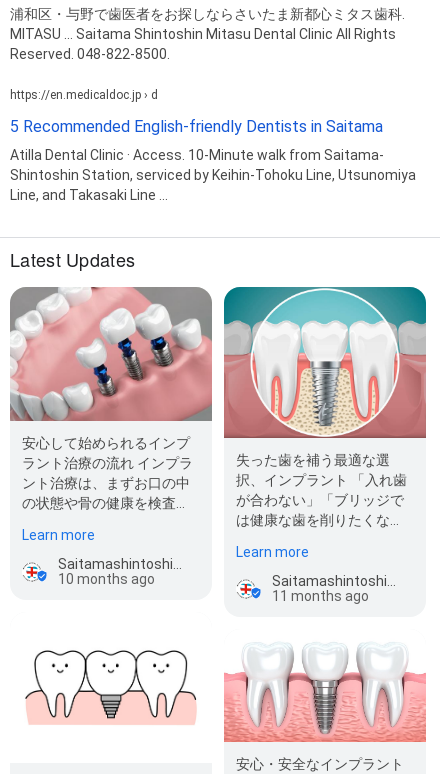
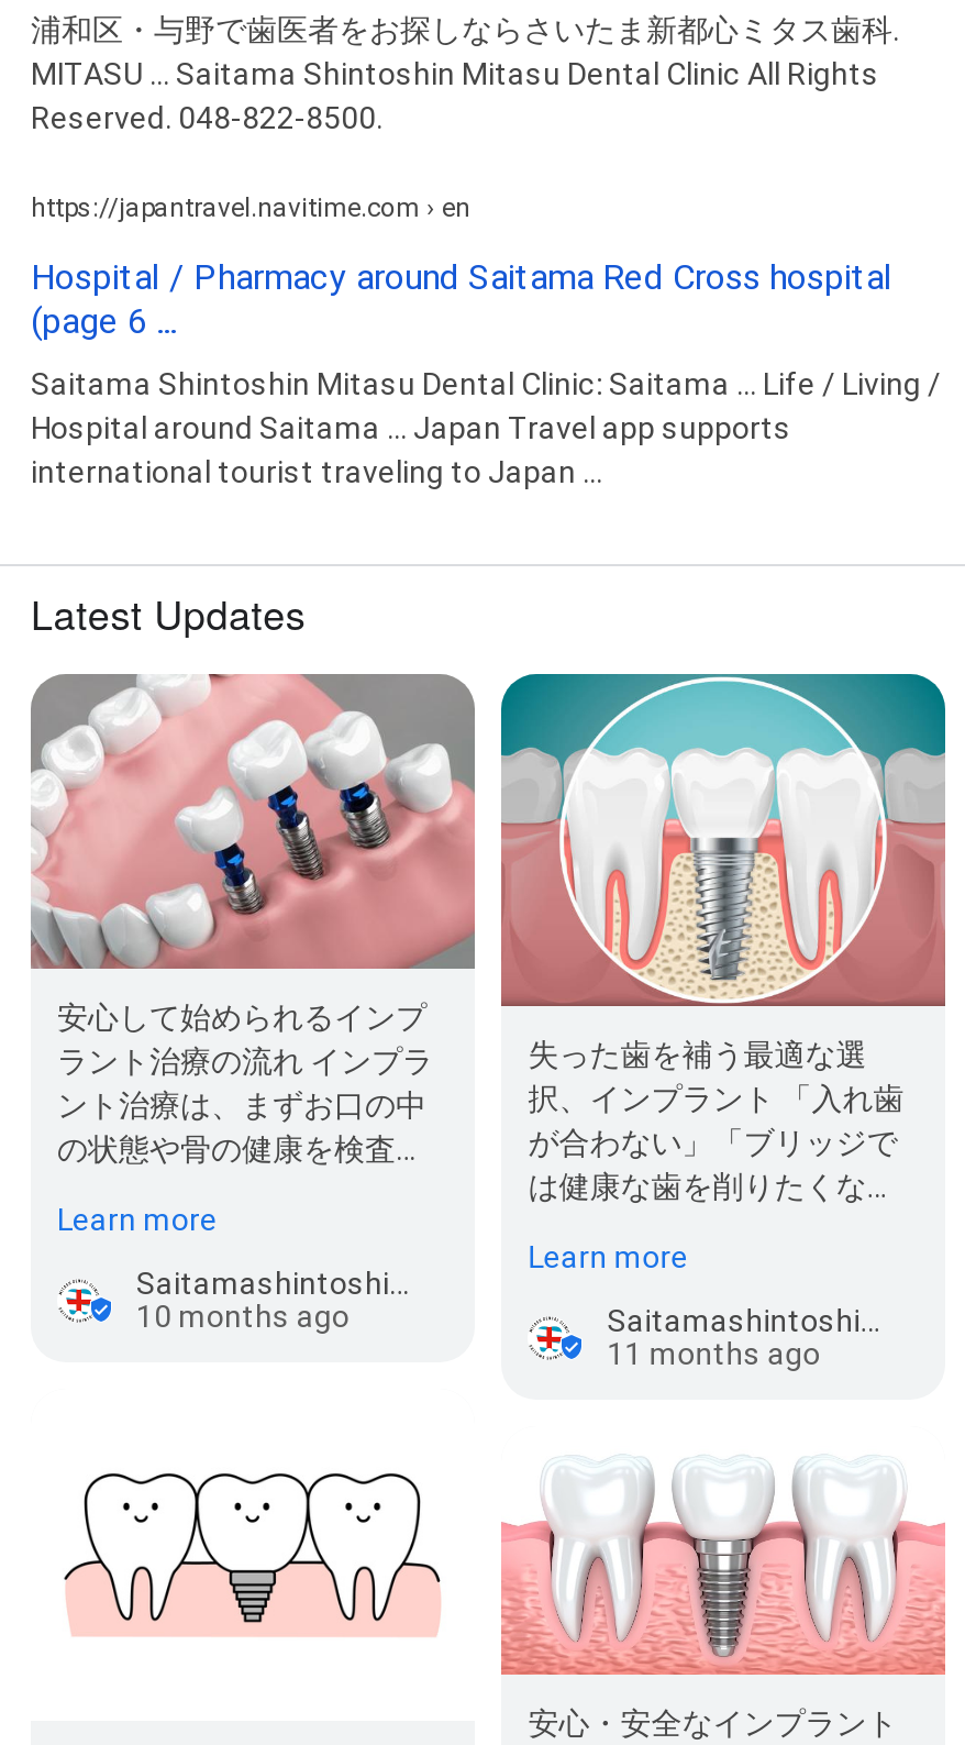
- https://en.medicaldoc.jp › d
+ https://japantravel.navitime.com › en

- 5 Recommended English-friendly Dentists in Saitama
+ Hospital / Pharmacy around Saitama Red Cross hospital
+ (page 6 ...

- Atilla Dental Clinic · Access. 10-Minute walk from Saitama-
- Shintoshin Station, serviced by Keihin-Tohoku Line, Utsunomiya
- Line, and Takasaki Line ...
+ Saitama Shintoshin Mitasu Dental Clinic: Saitama ... Life / Living /
+ Hospital around Saitama ... Japan Travel app supports
+ international tourist traveling to Japan ...
